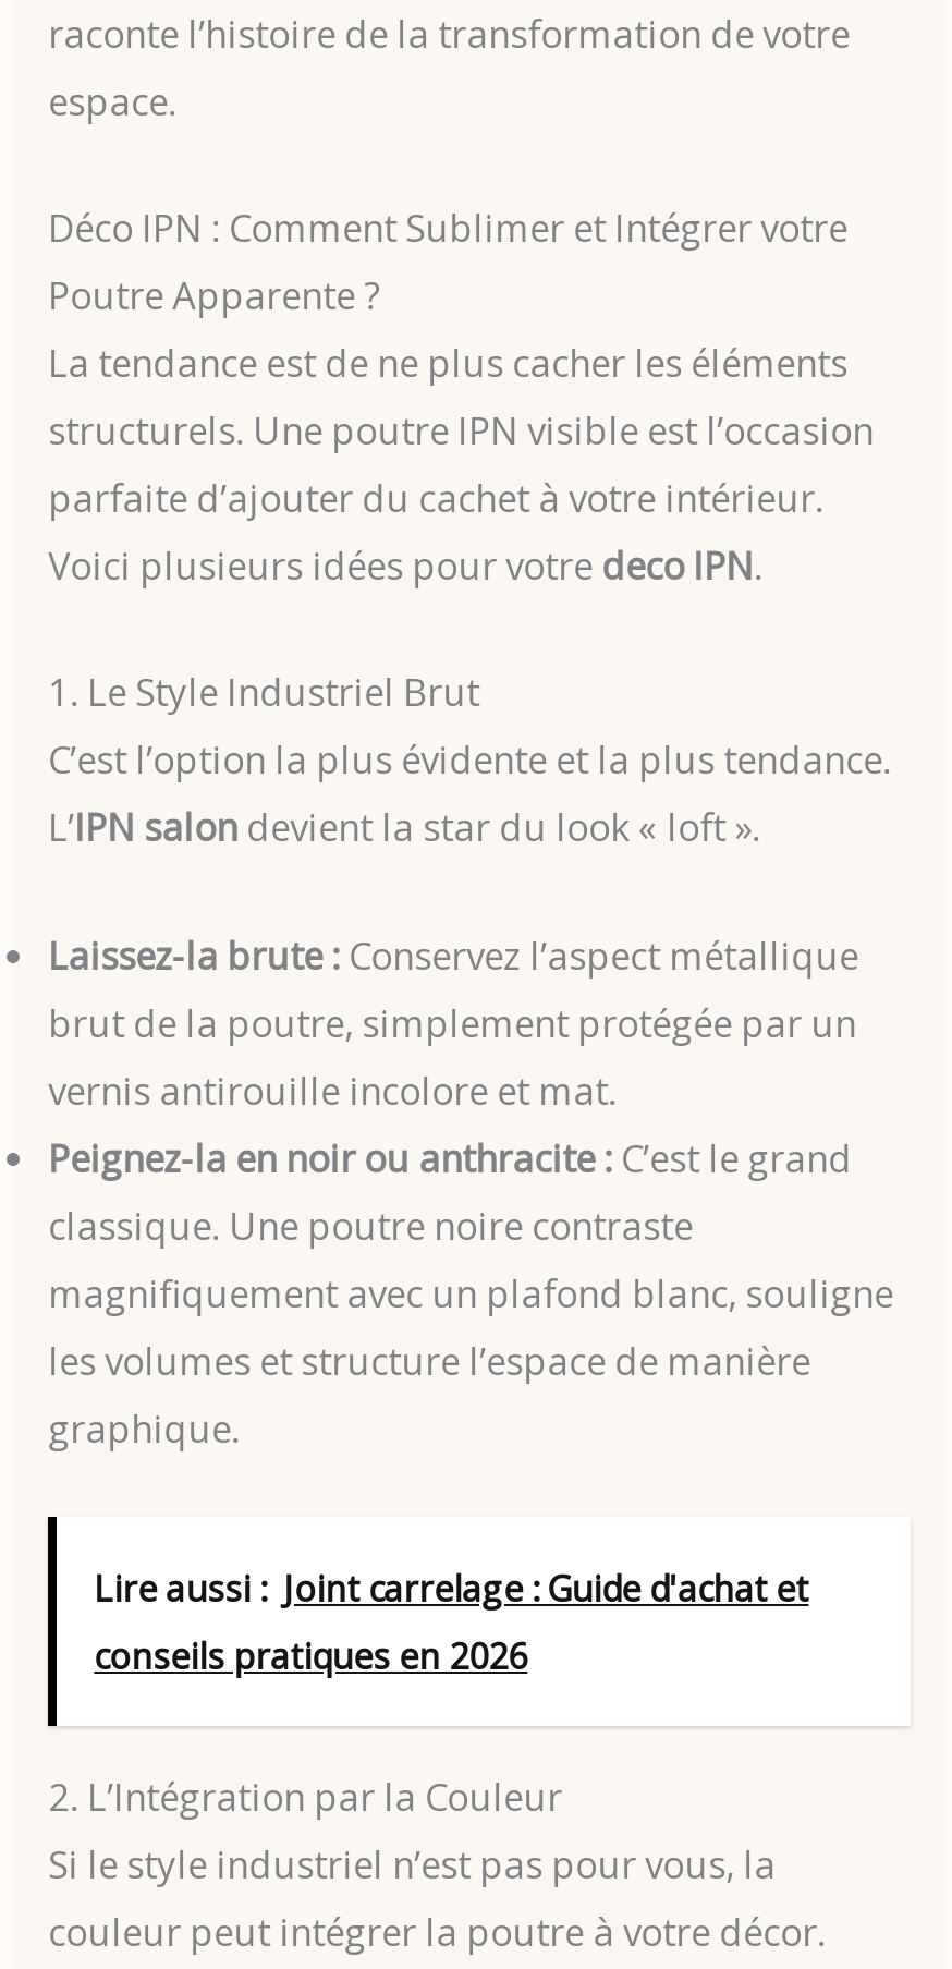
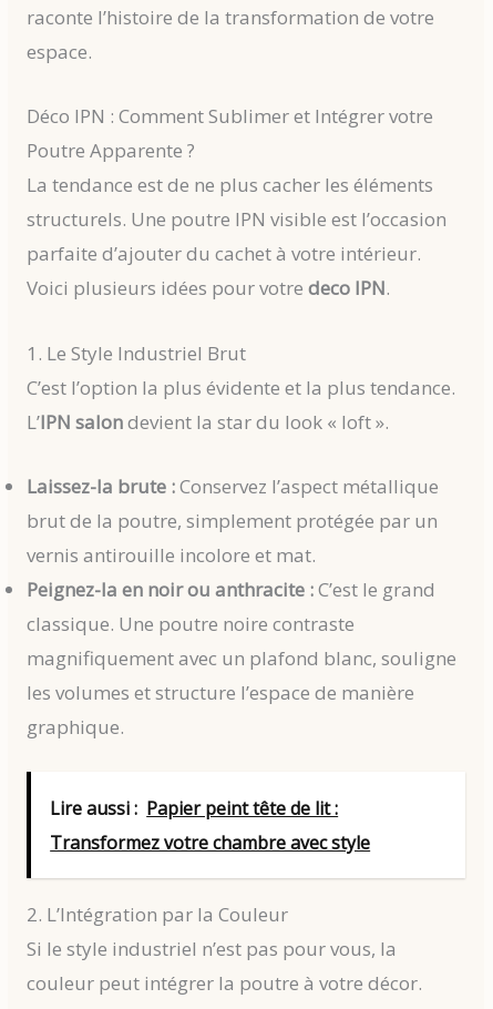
- Lire aussi : Joint carrelage : Guide d'achat et
- conseils pratiques en 2026
+ Lire aussi : Papier peint tête de lit :
+ Transformez votre chambre avec style
